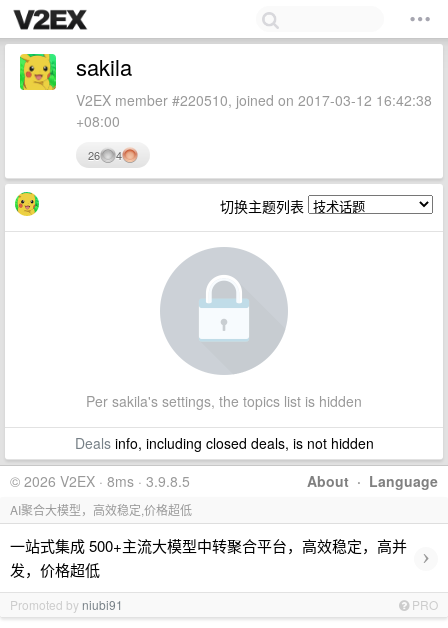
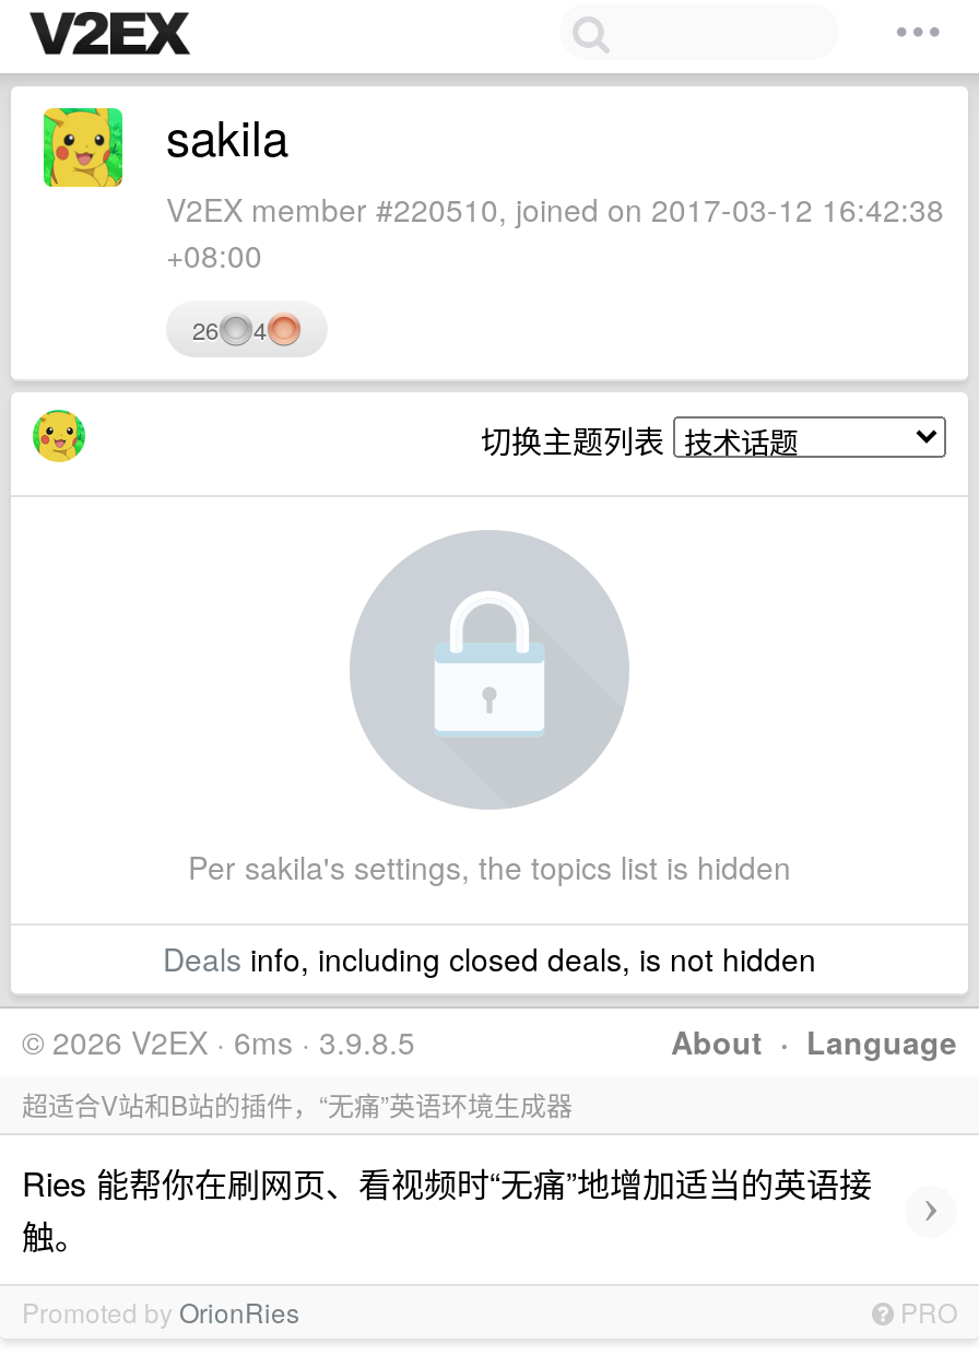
- © 2026 V2EX · 8ms · 3.9.8.5
+ © 2026 V2EX · 6ms · 3.9.8.5

- AI聚合大模型，高效稳定,价格超低
+ 超适合V站和B站的插件，“无痛”英语环境生成器

- 一站式集成 500+主流大模型中转聚合平台，高效稳定，高并
- 发，价格超低
+ Ries 能帮你在刷网页、看视频时“无痛”地增加适当的英语接
+ 触。

- Promoted by niubi91
+ Promoted by OrionRies
